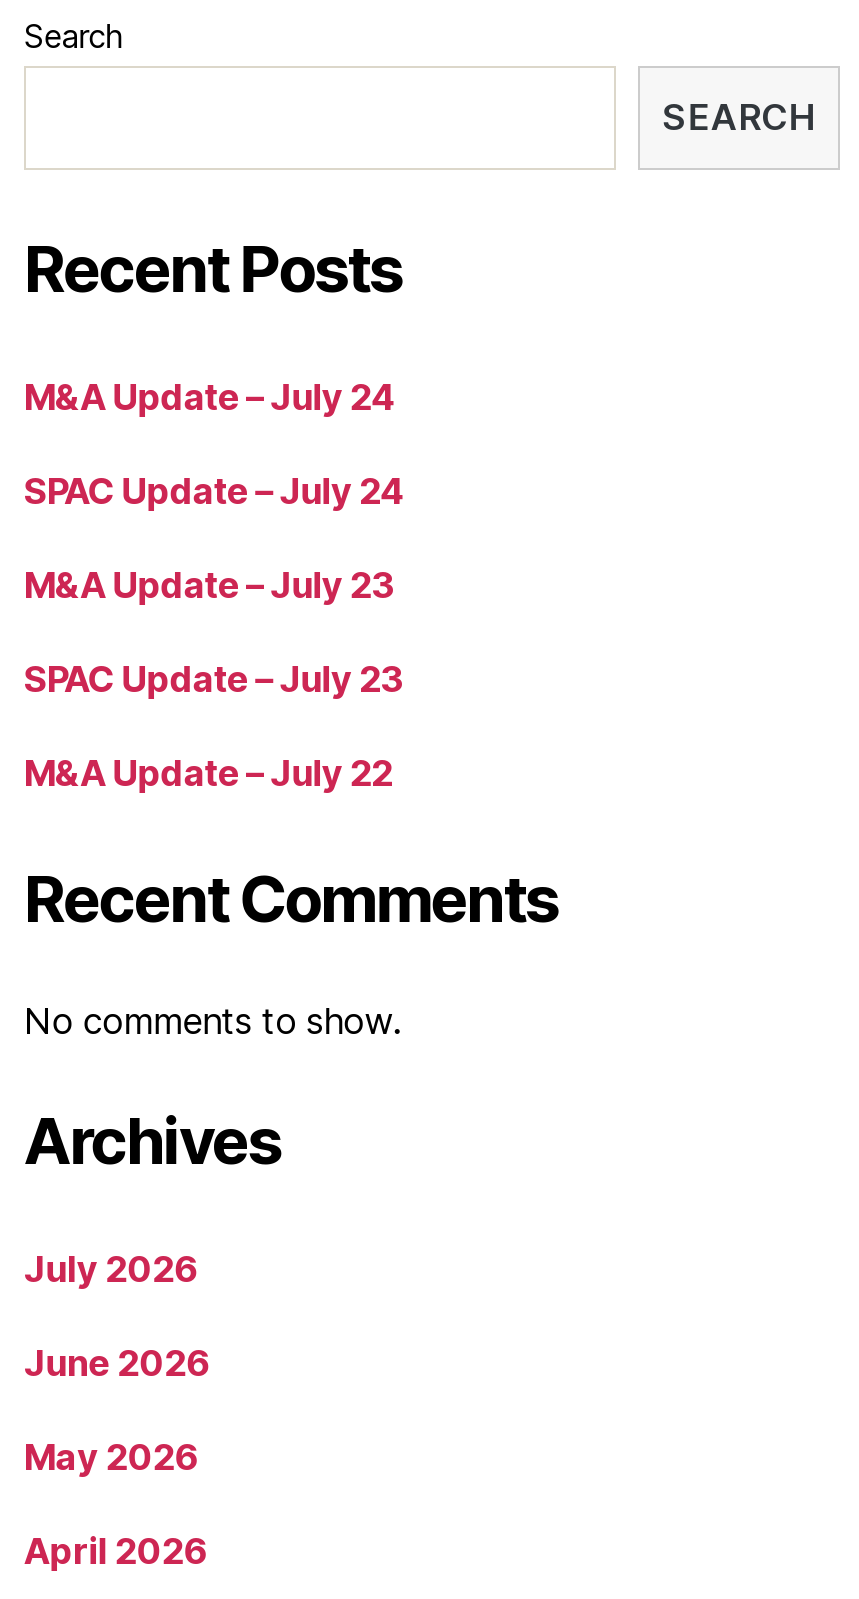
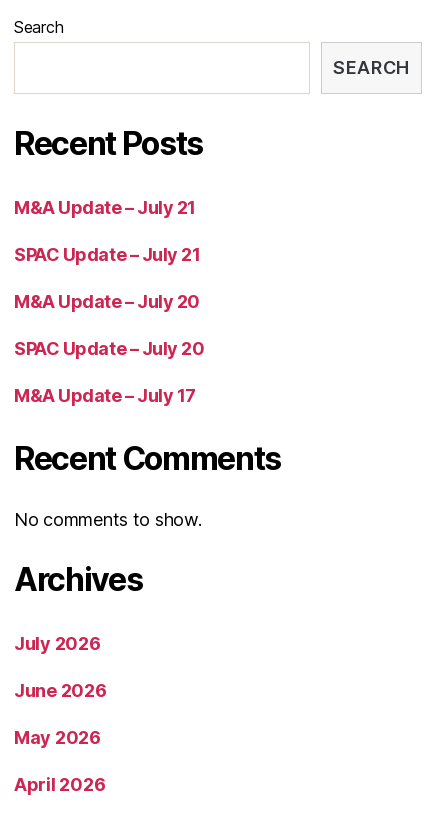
- M&A Update – July 24
+ M&A Update – July 21

- SPAC Update – July 24
+ SPAC Update – July 21

- M&A Update – July 23
+ M&A Update – July 20

- SPAC Update – July 23
+ SPAC Update – July 20

- M&A Update – July 22
+ M&A Update – July 17
